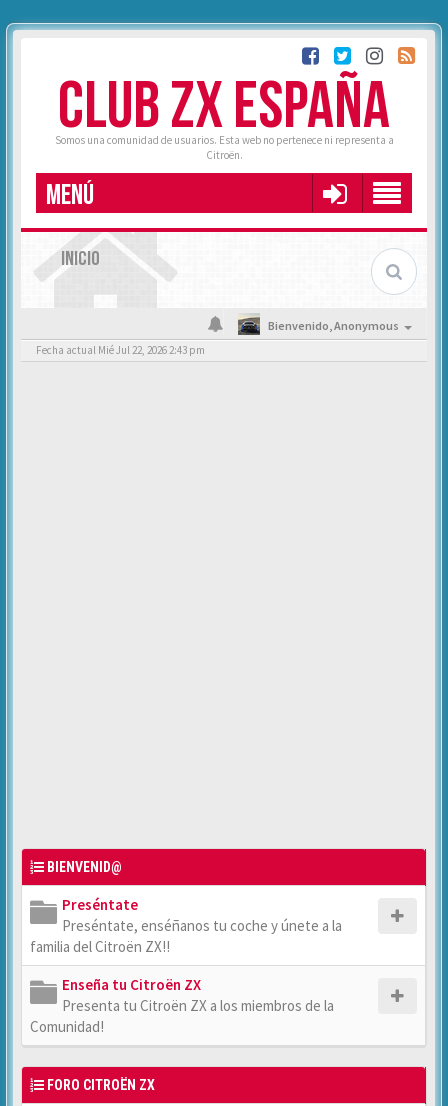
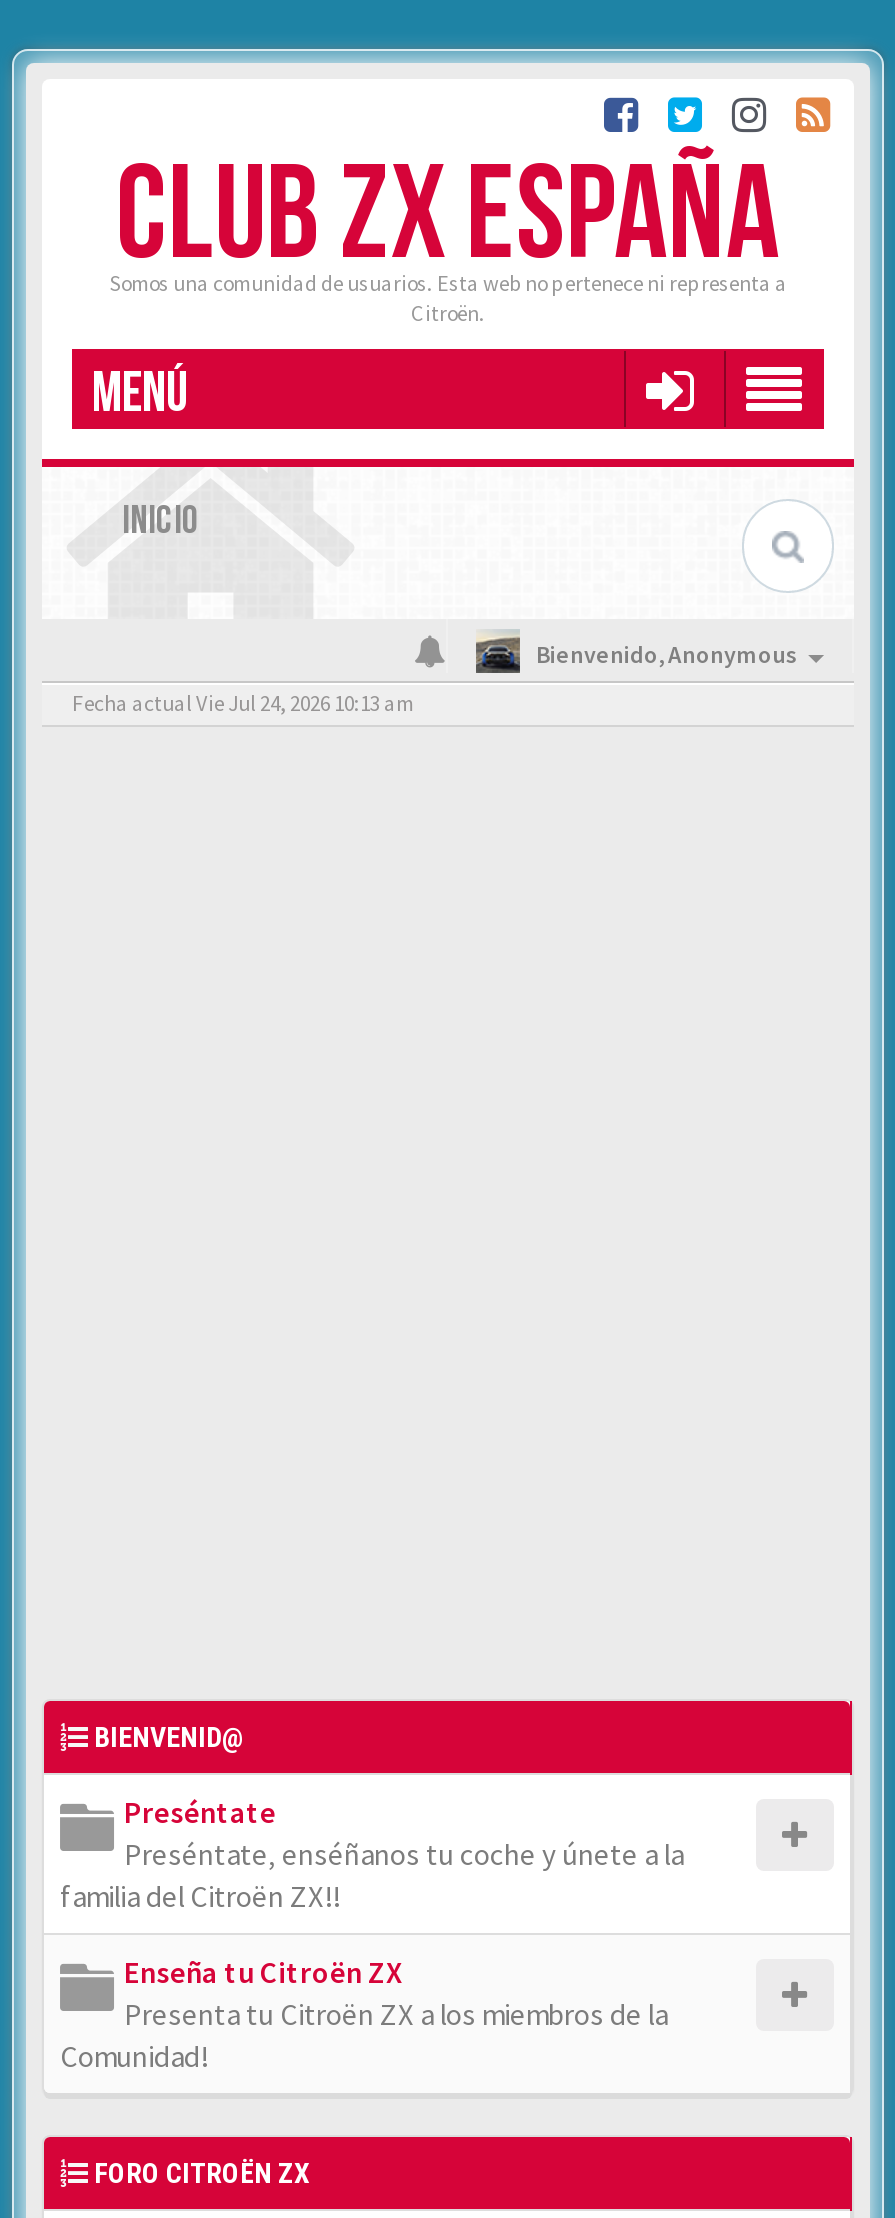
- Fecha actual Mié Jul 22, 2026 2:43 pm
+ Fecha actual Vie Jul 24, 2026 10:13 am
